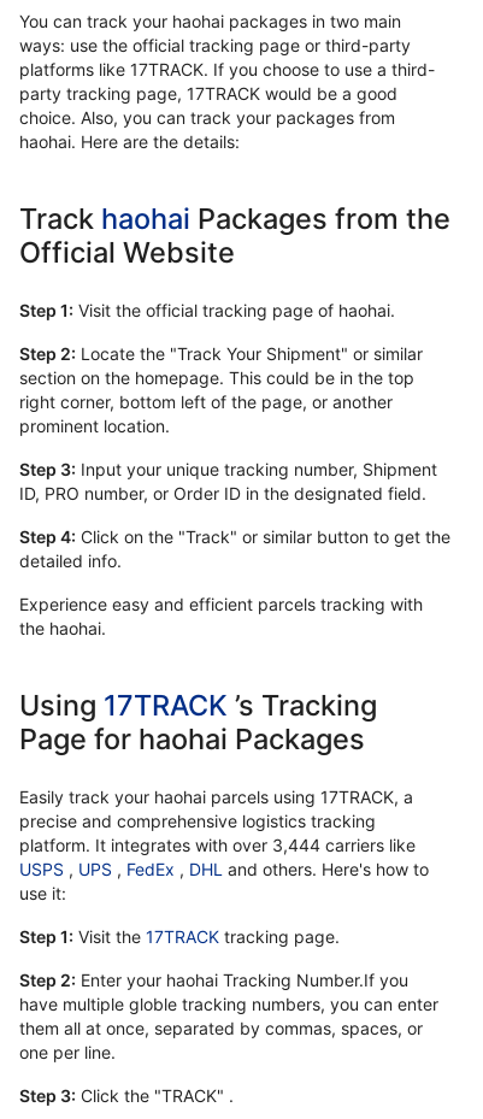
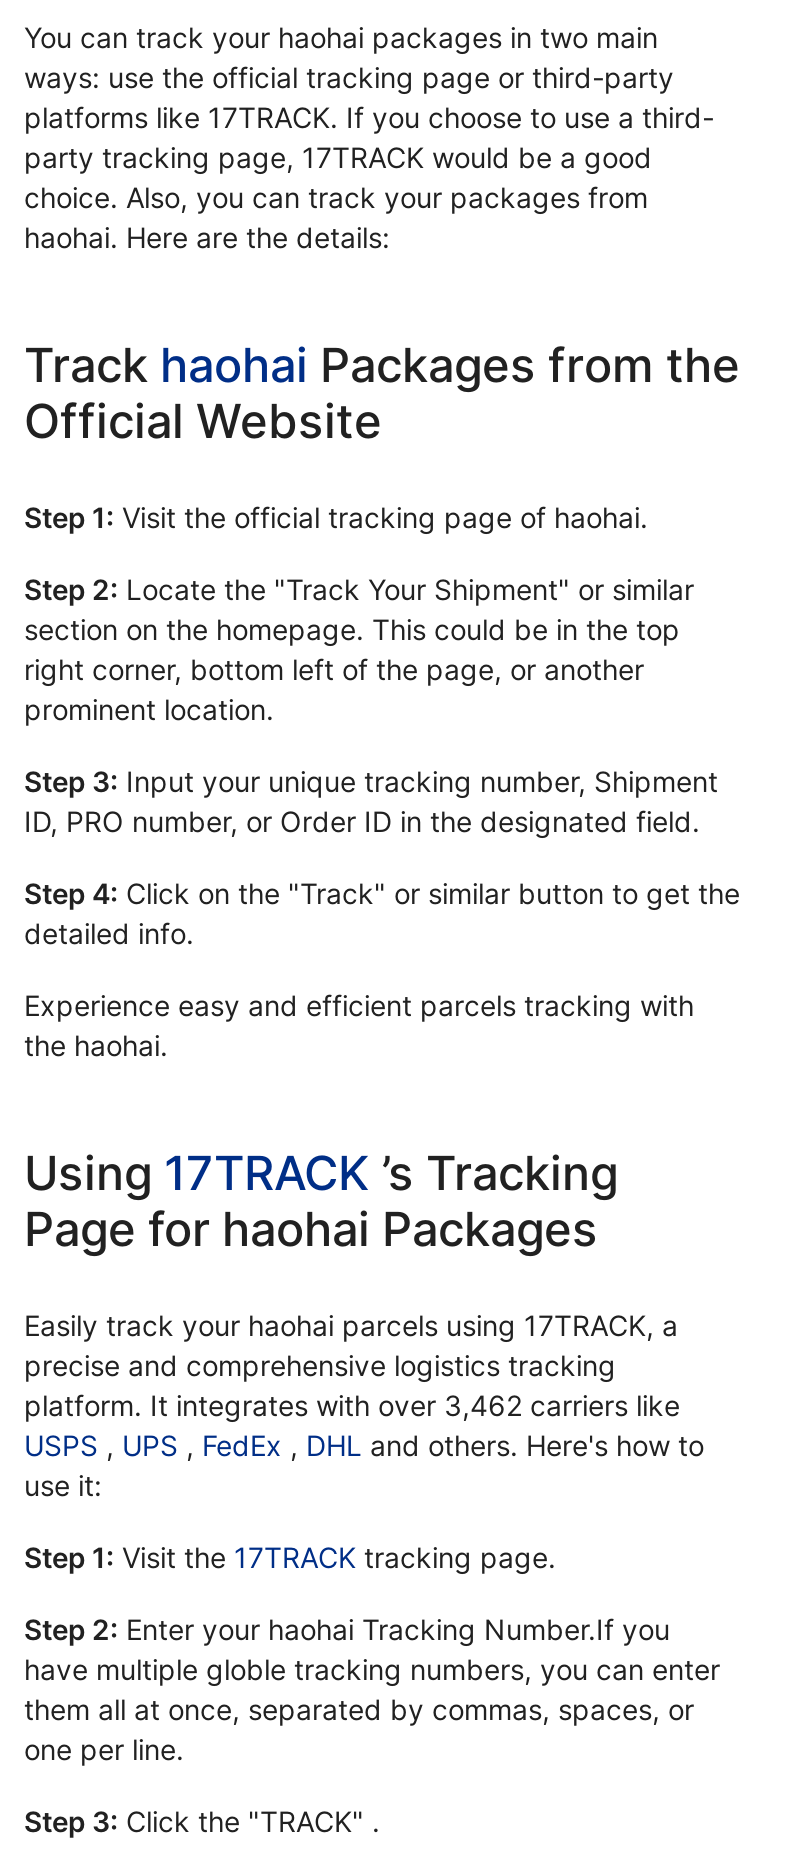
- platform. It integrates with over 3,444 carriers like
+ platform. It integrates with over 3,462 carriers like
